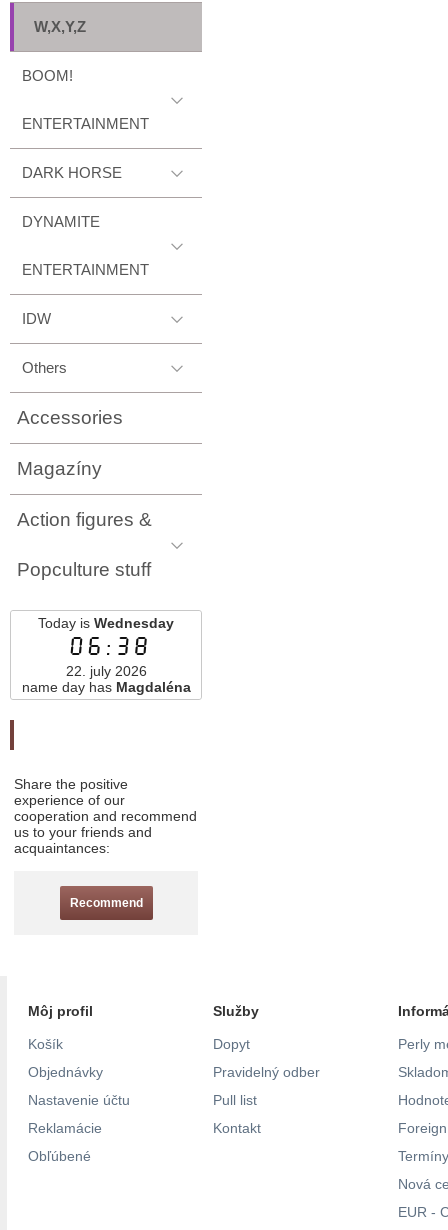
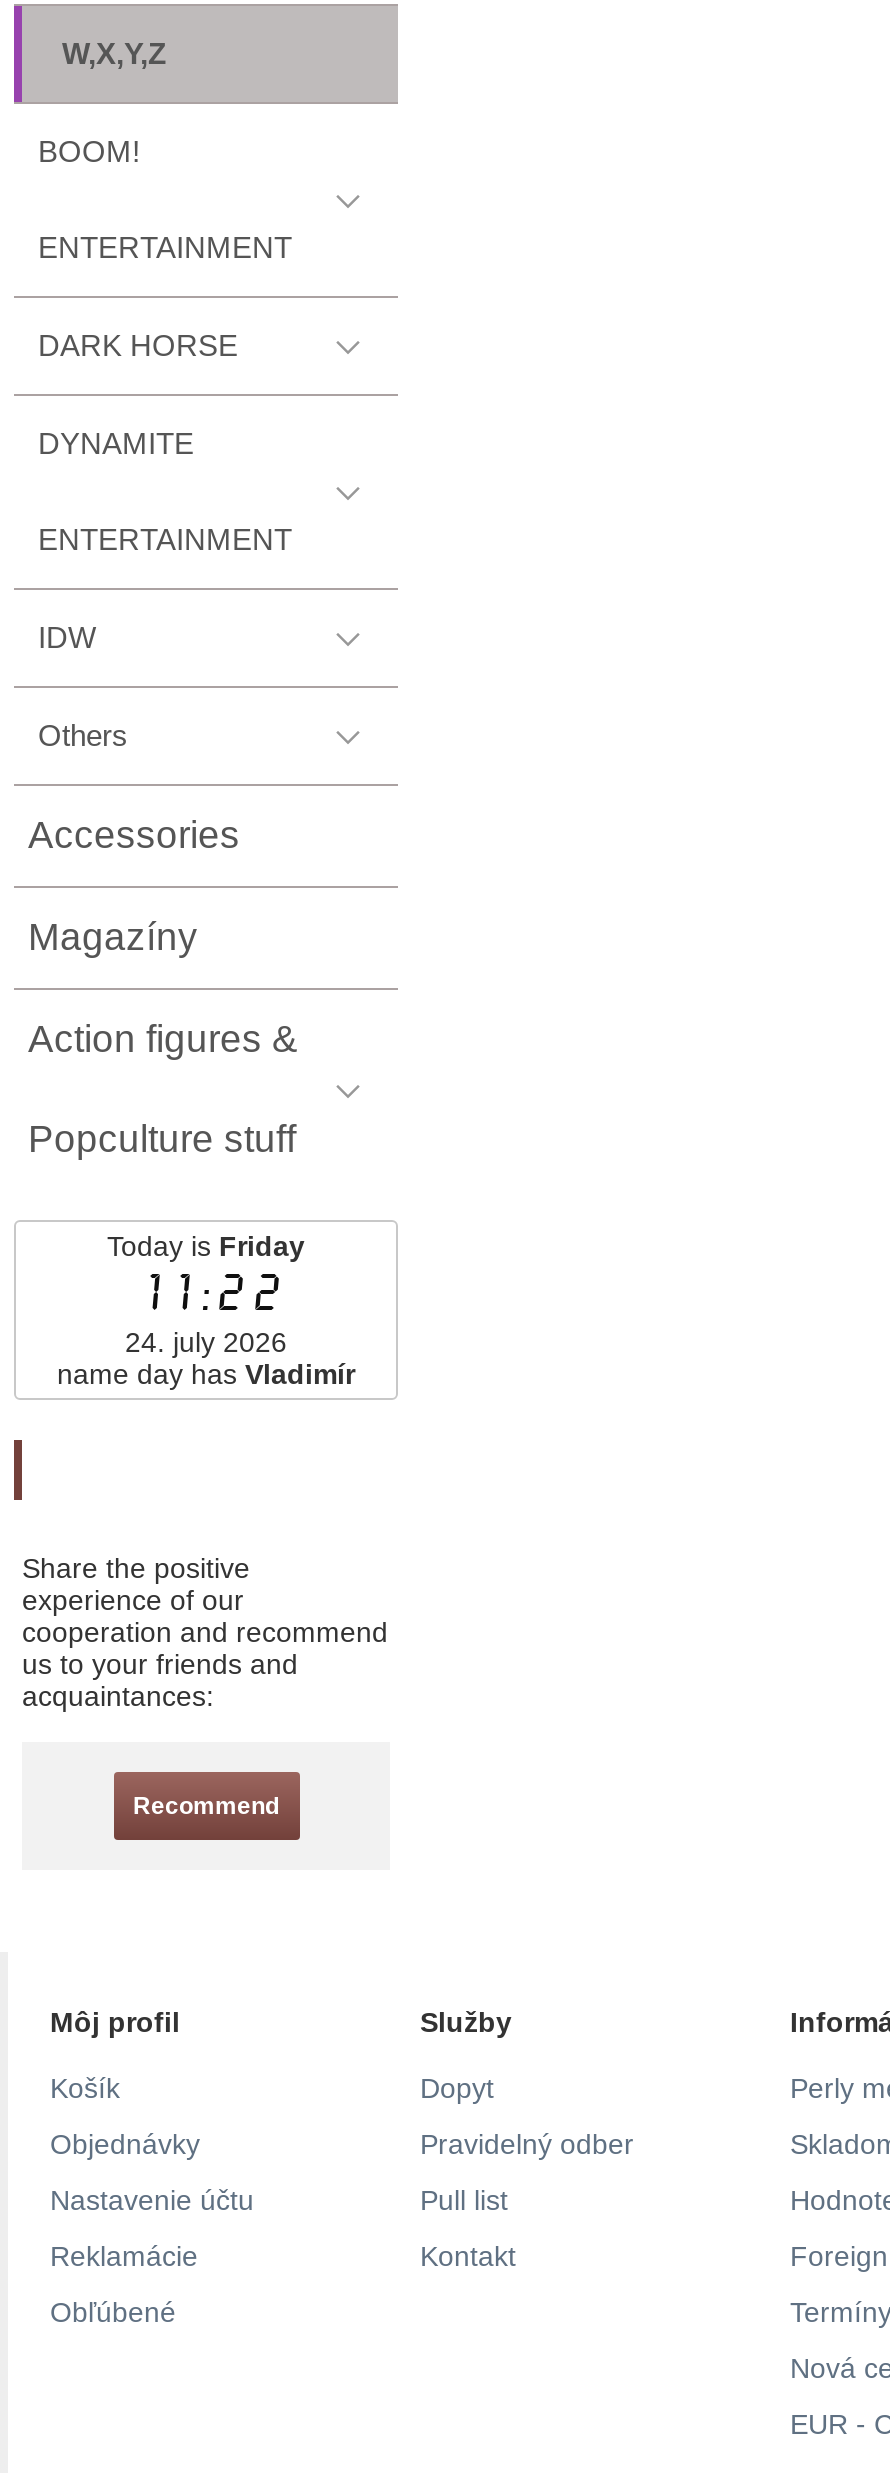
- Today is Wednesday
+ Today is Friday

- 06:38
+ 11:22

- 22. july 2026
+ 24. july 2026

- name day has Magdaléna
+ name day has Vladimír
